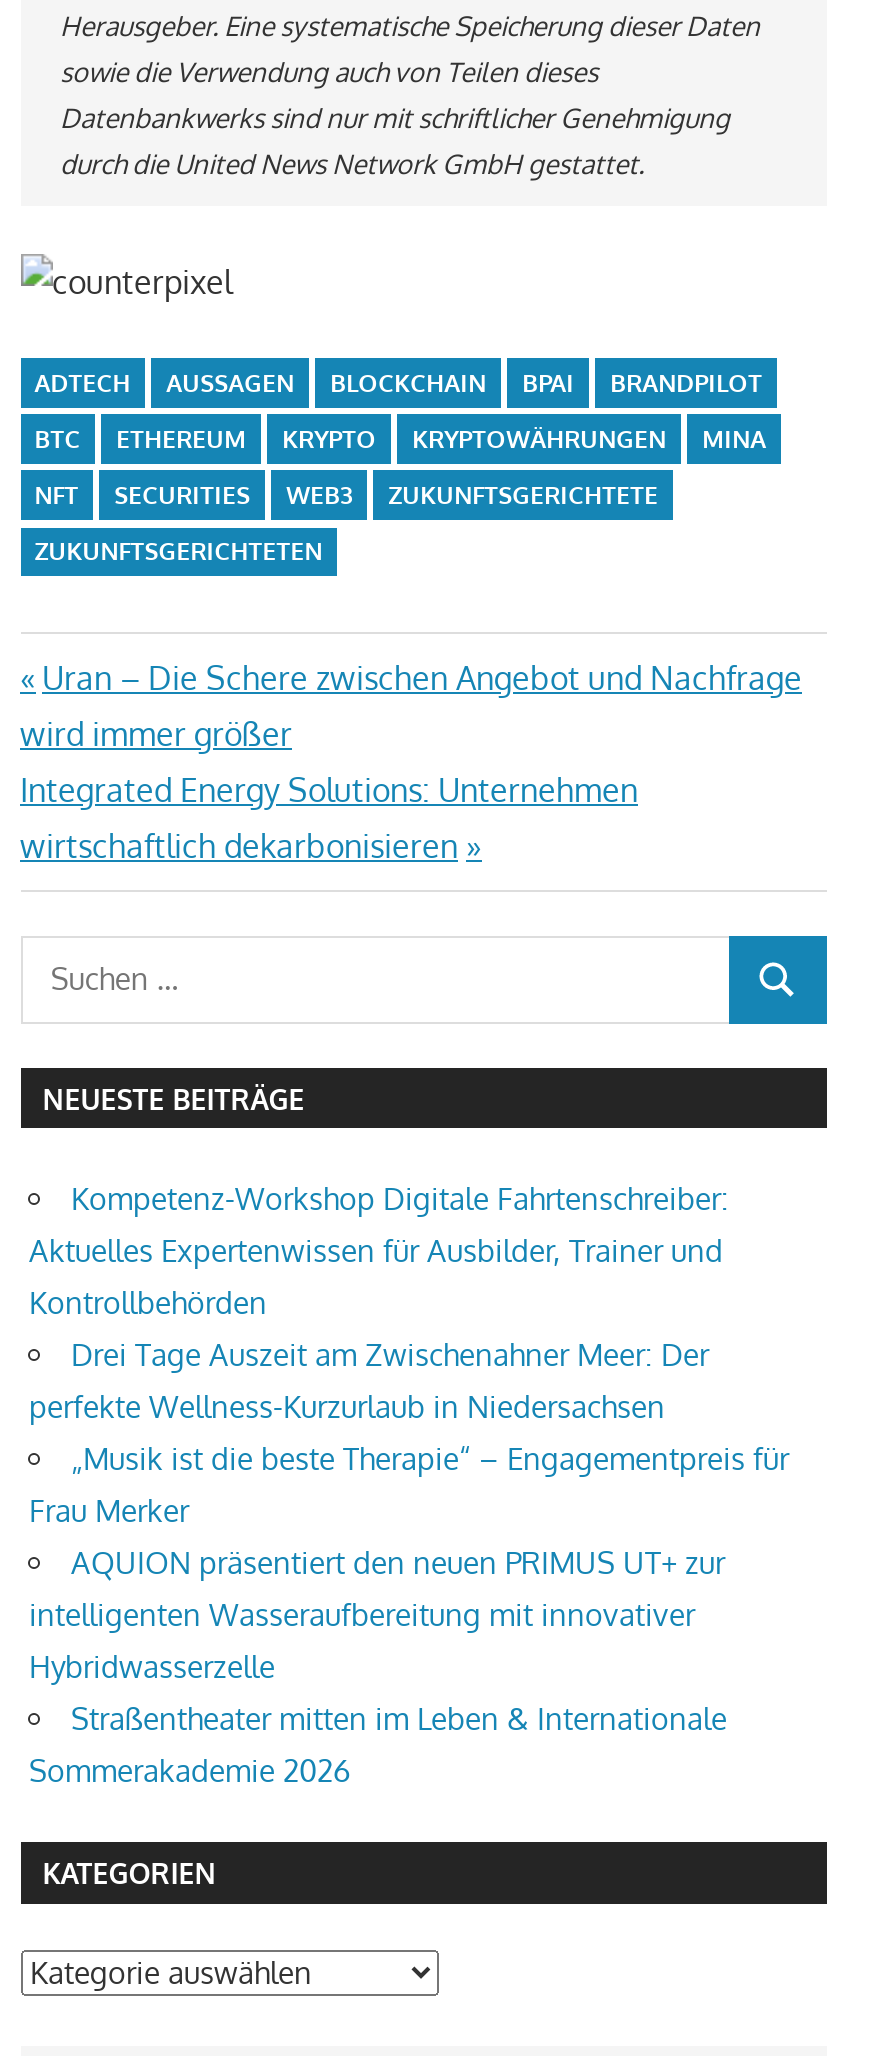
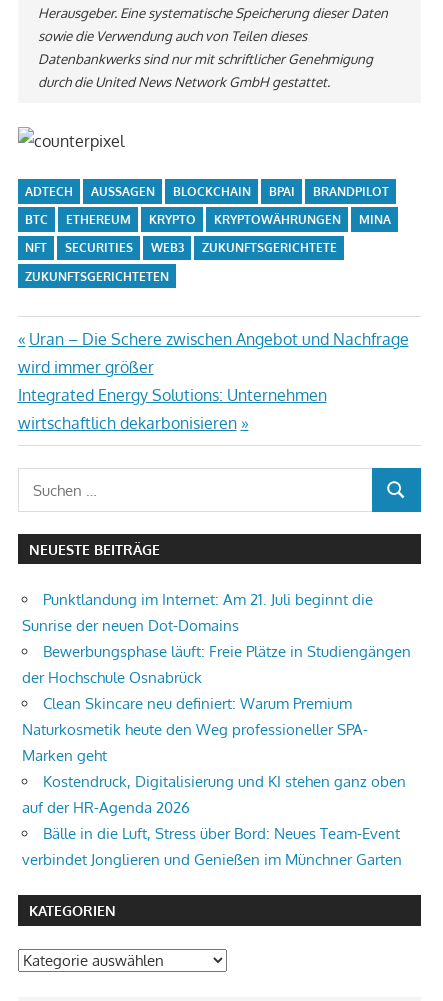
- Kompetenz-Workshop Digitale Fahrtenschreiber:
- Aktuelles Expertenwissen für Ausbilder, Trainer und
- Kontrollbehörden
- Drei Tage Auszeit am Zwischenahner Meer: Der
- perfekte Wellness-Kurzurlaub in Niedersachsen
- „Musik ist die beste Therapie“ – Engagementpreis für
- Frau Merker
- AQUION präsentiert den neuen PRIMUS UT+ zur
- intelligenten Wasseraufbereitung mit innovativer
- Hybridwasserzelle
- Straßentheater mitten im Leben & Internationale
- Sommerakademie 2026
+ Punktlandung im Internet: Am 21. Juli beginnt die
+ Sunrise der neuen Dot-Domains
+ Bewerbungsphase läuft: Freie Plätze in Studiengängen
+ der Hochschule Osnabrück
+ Clean Skincare neu definiert: Warum Premium
+ Naturkosmetik heute den Weg professioneller SPA-
+ Marken geht
+ Kostendruck, Digitalisierung und KI stehen ganz oben
+ auf der HR-Agenda 2026
+ Bälle in die Luft, Stress über Bord: Neues Team-Event
+ verbindet Jonglieren und Genießen im Münchner Garten
